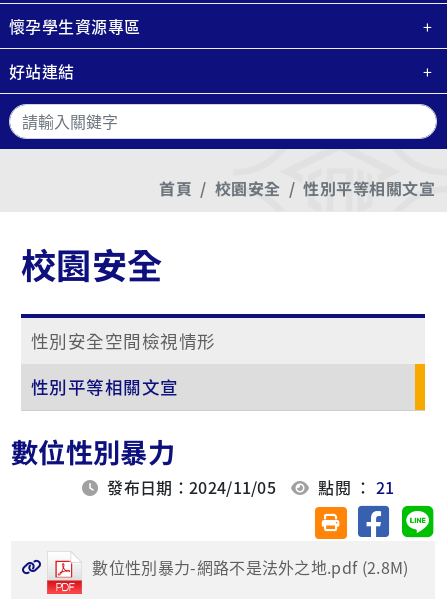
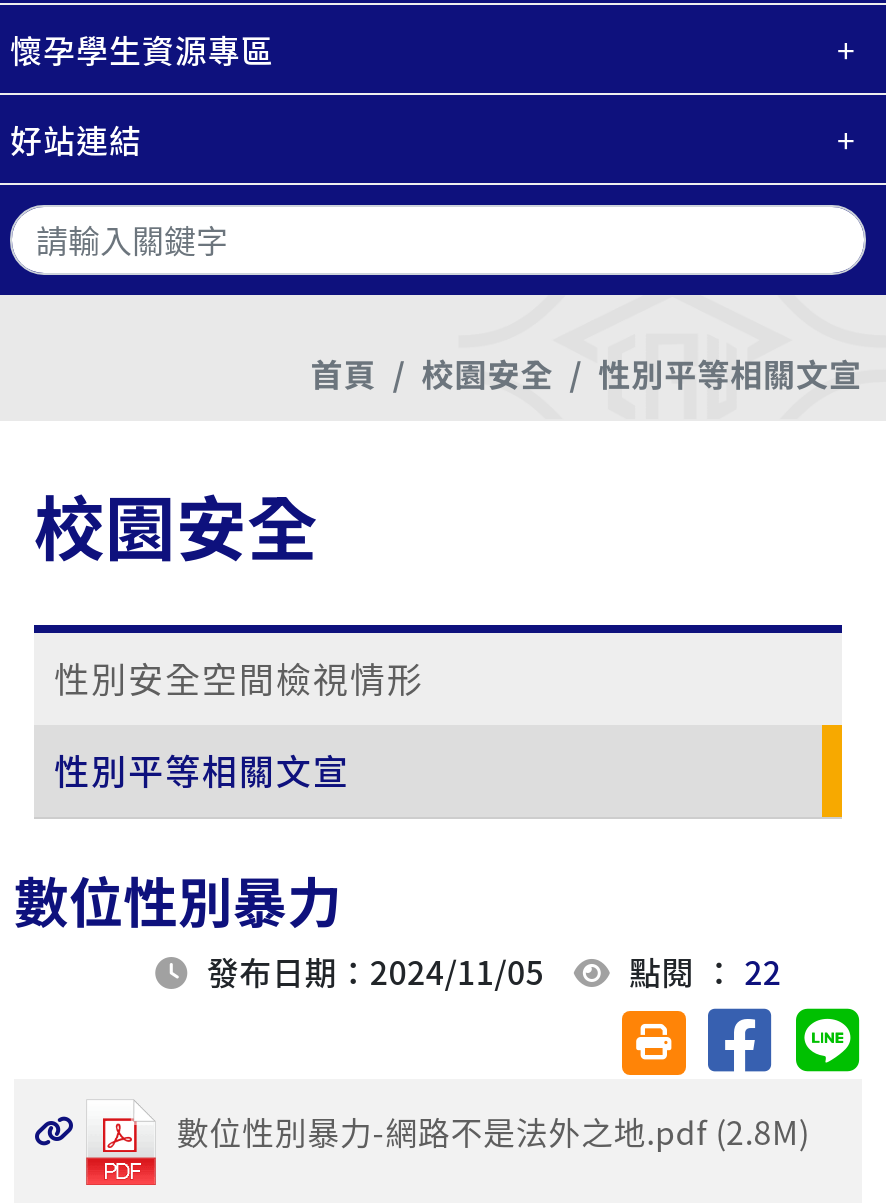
- 發布日期：2024/11/05 點閱 ：21
+ 發布日期：2024/11/05 點閱 ：22
